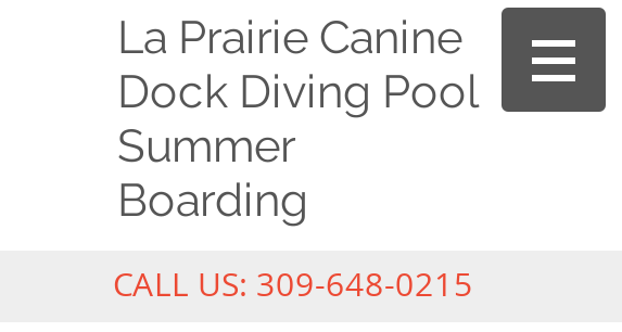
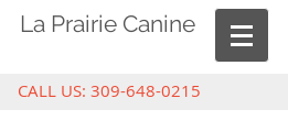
- Dock Diving Pool
- Summer
- Boarding
